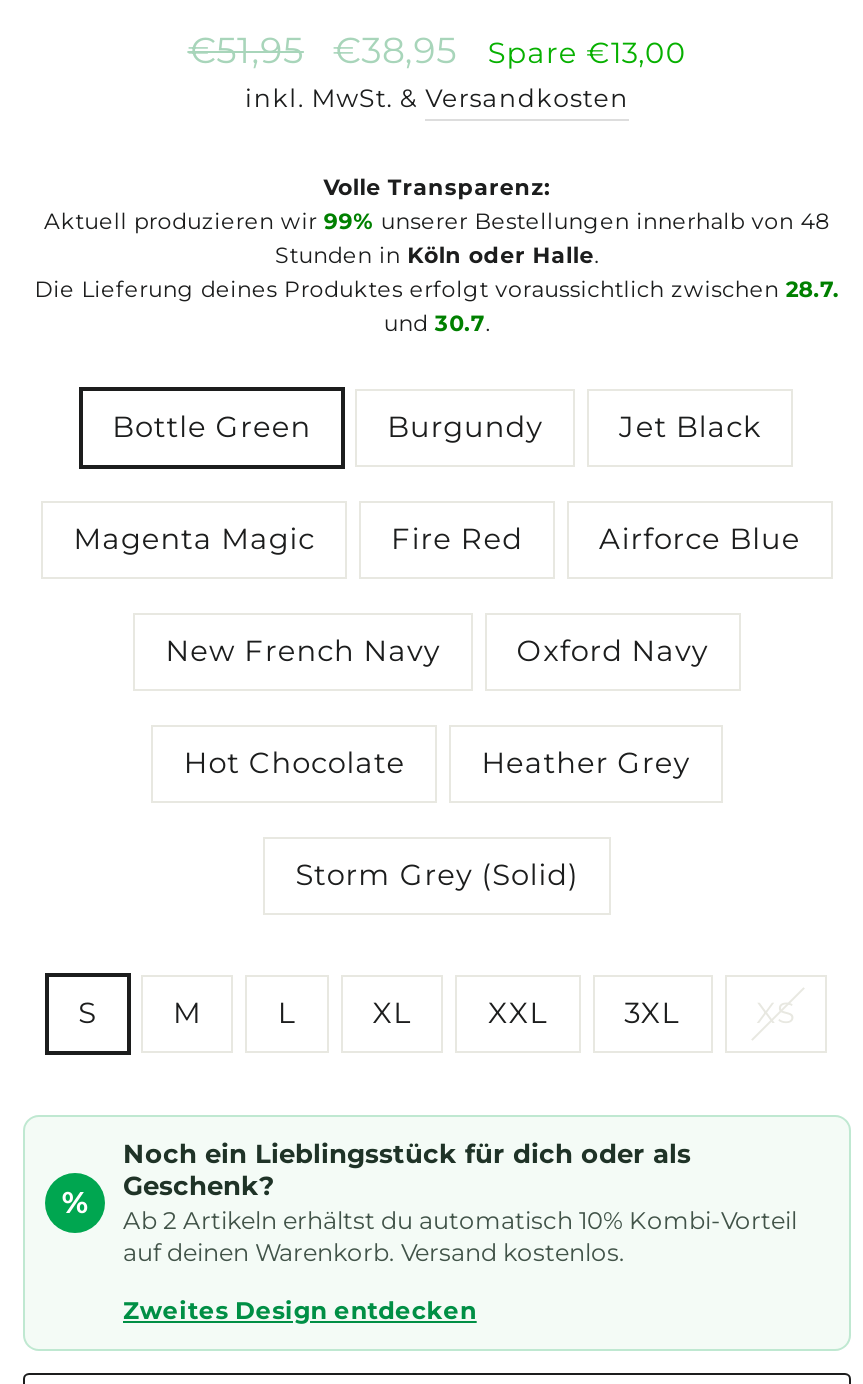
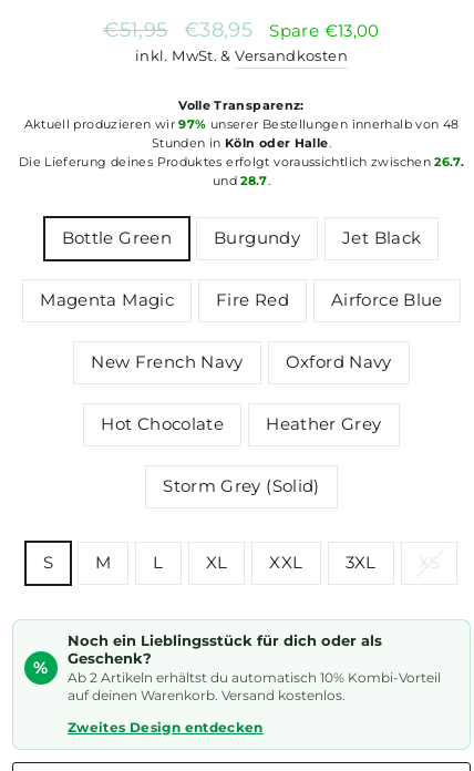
- Aktuell produzieren wir 99% unserer Bestellungen innerhalb von 48
+ Aktuell produzieren wir 97% unserer Bestellungen innerhalb von 48

- Die Lieferung deines Produktes erfolgt voraussichtlich zwischen 28.7.
+ Die Lieferung deines Produktes erfolgt voraussichtlich zwischen 26.7.

- und 30.7.
+ und 28.7.
